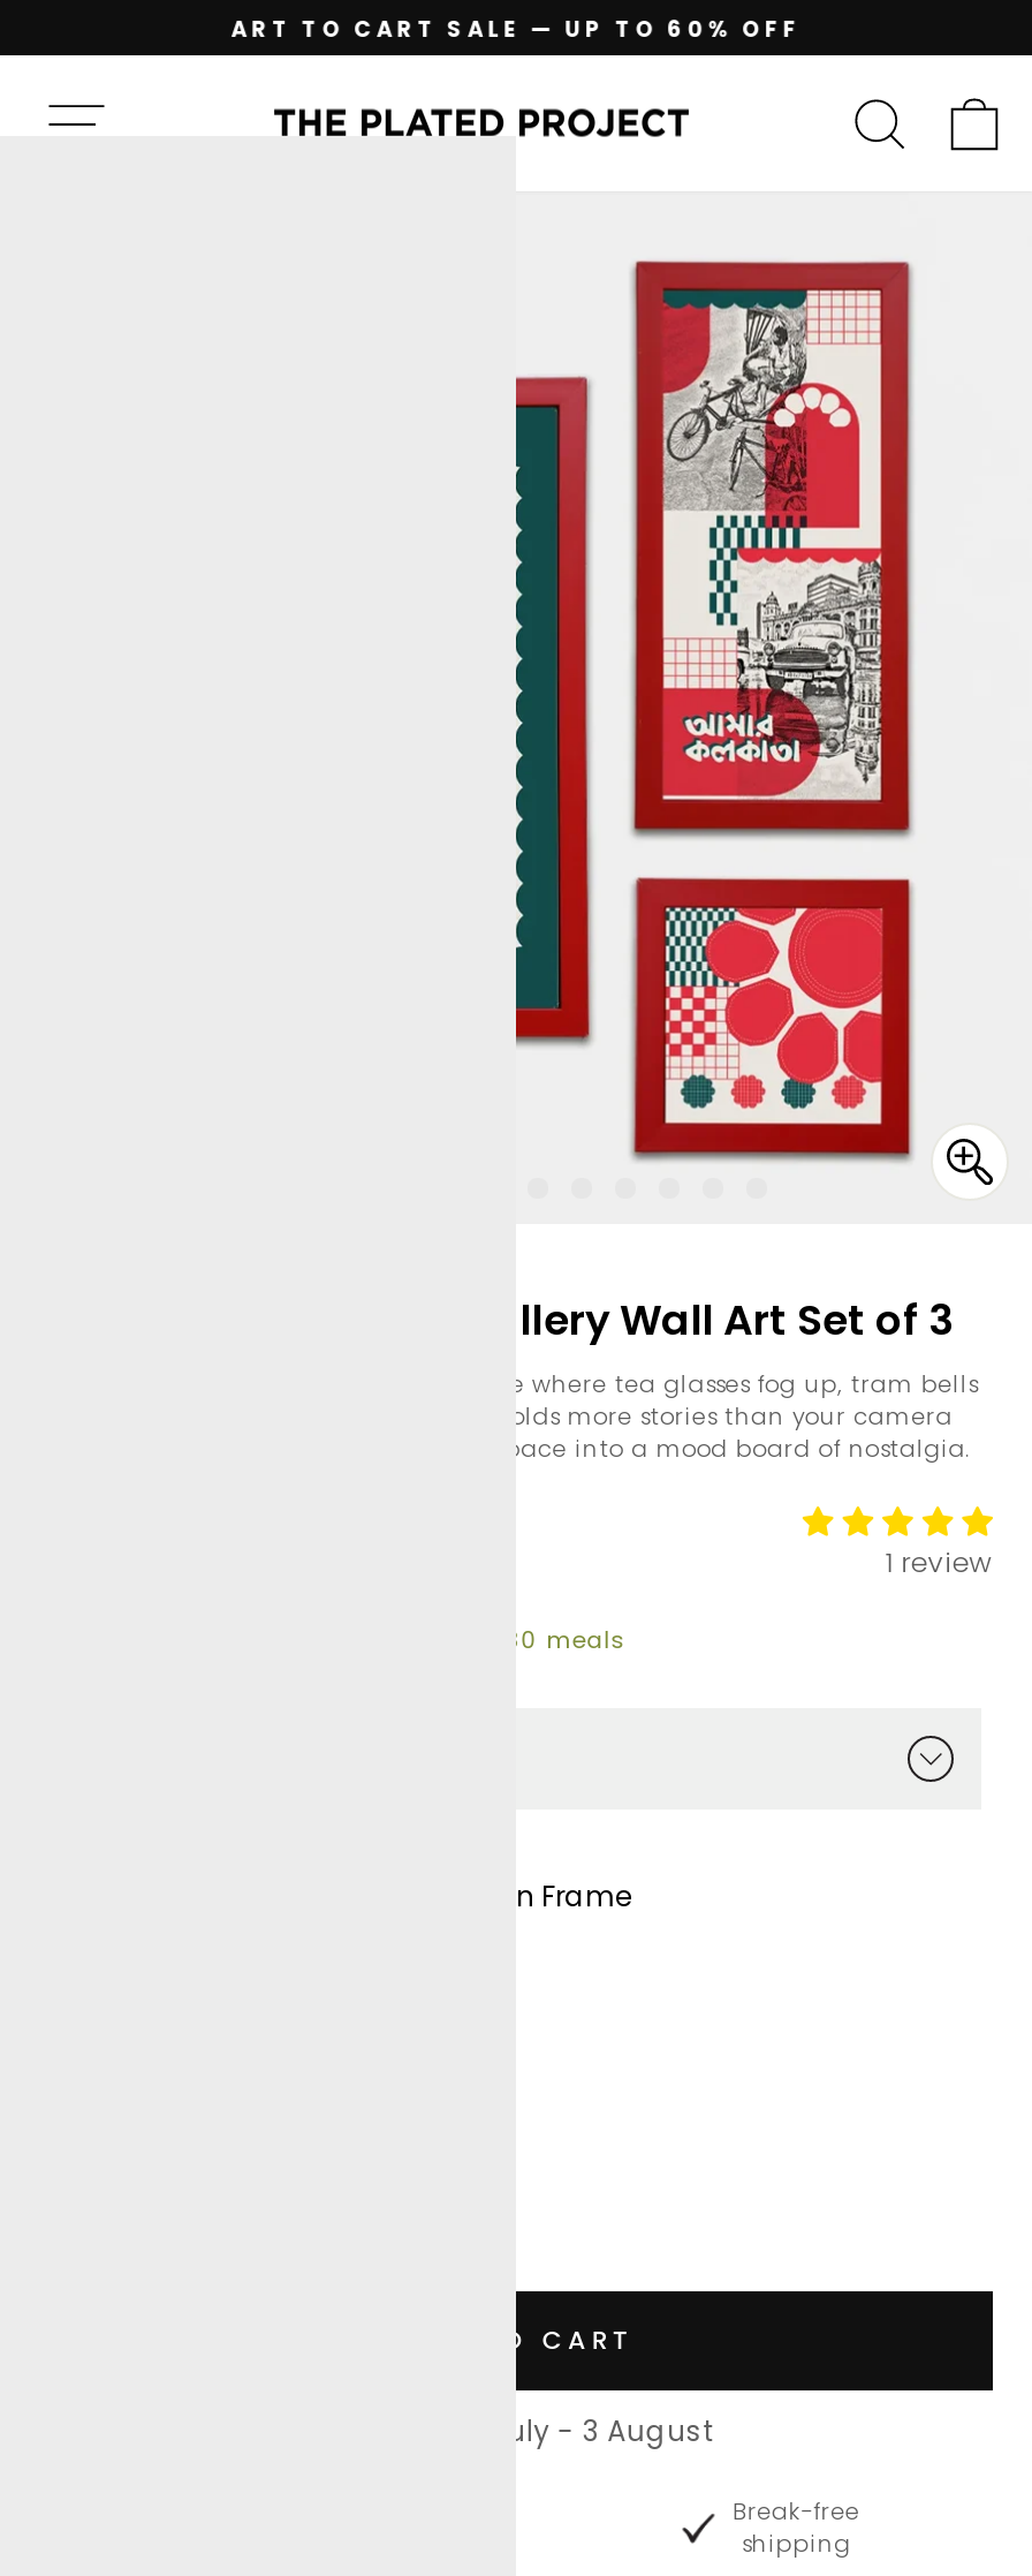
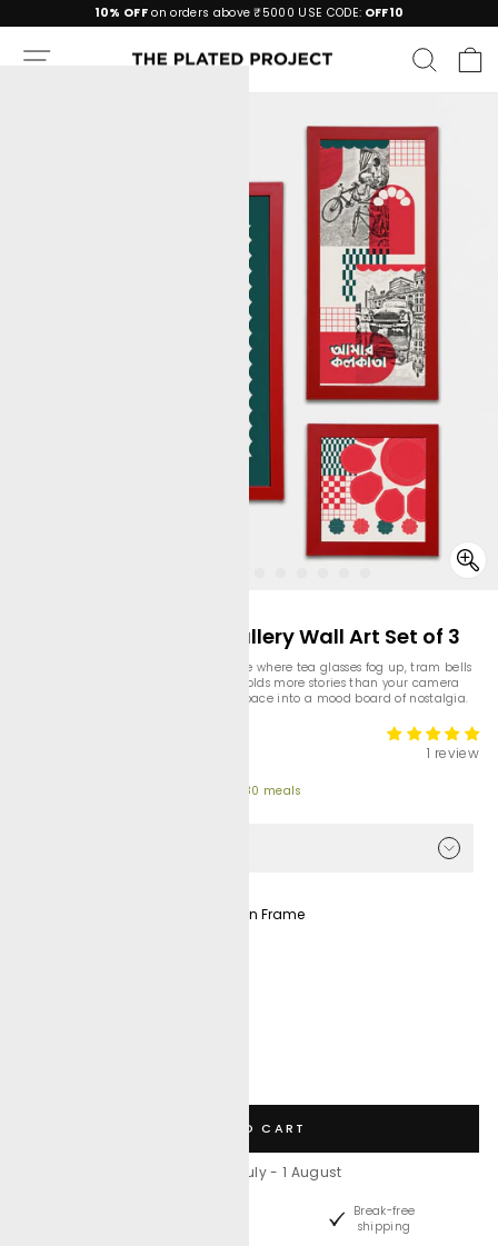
- ART TO CART SALE — UP TO 60% OFF
+ 10% OFF on orders above ₹5000 USE CODE: OFF10
